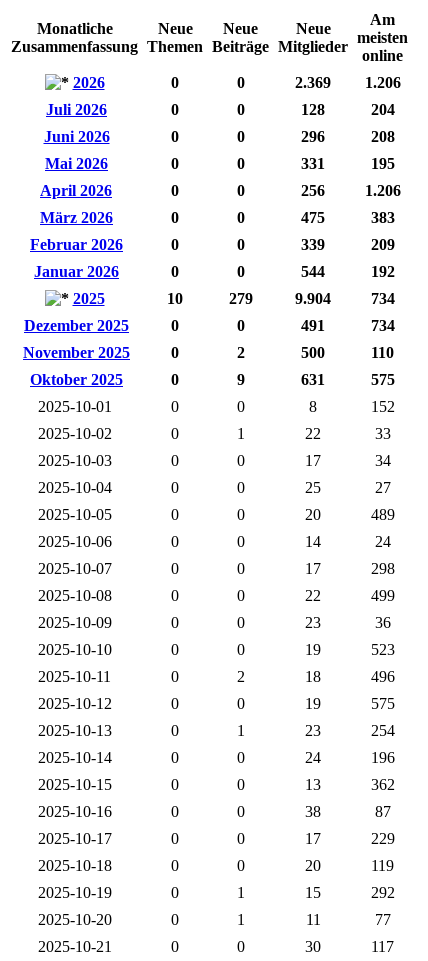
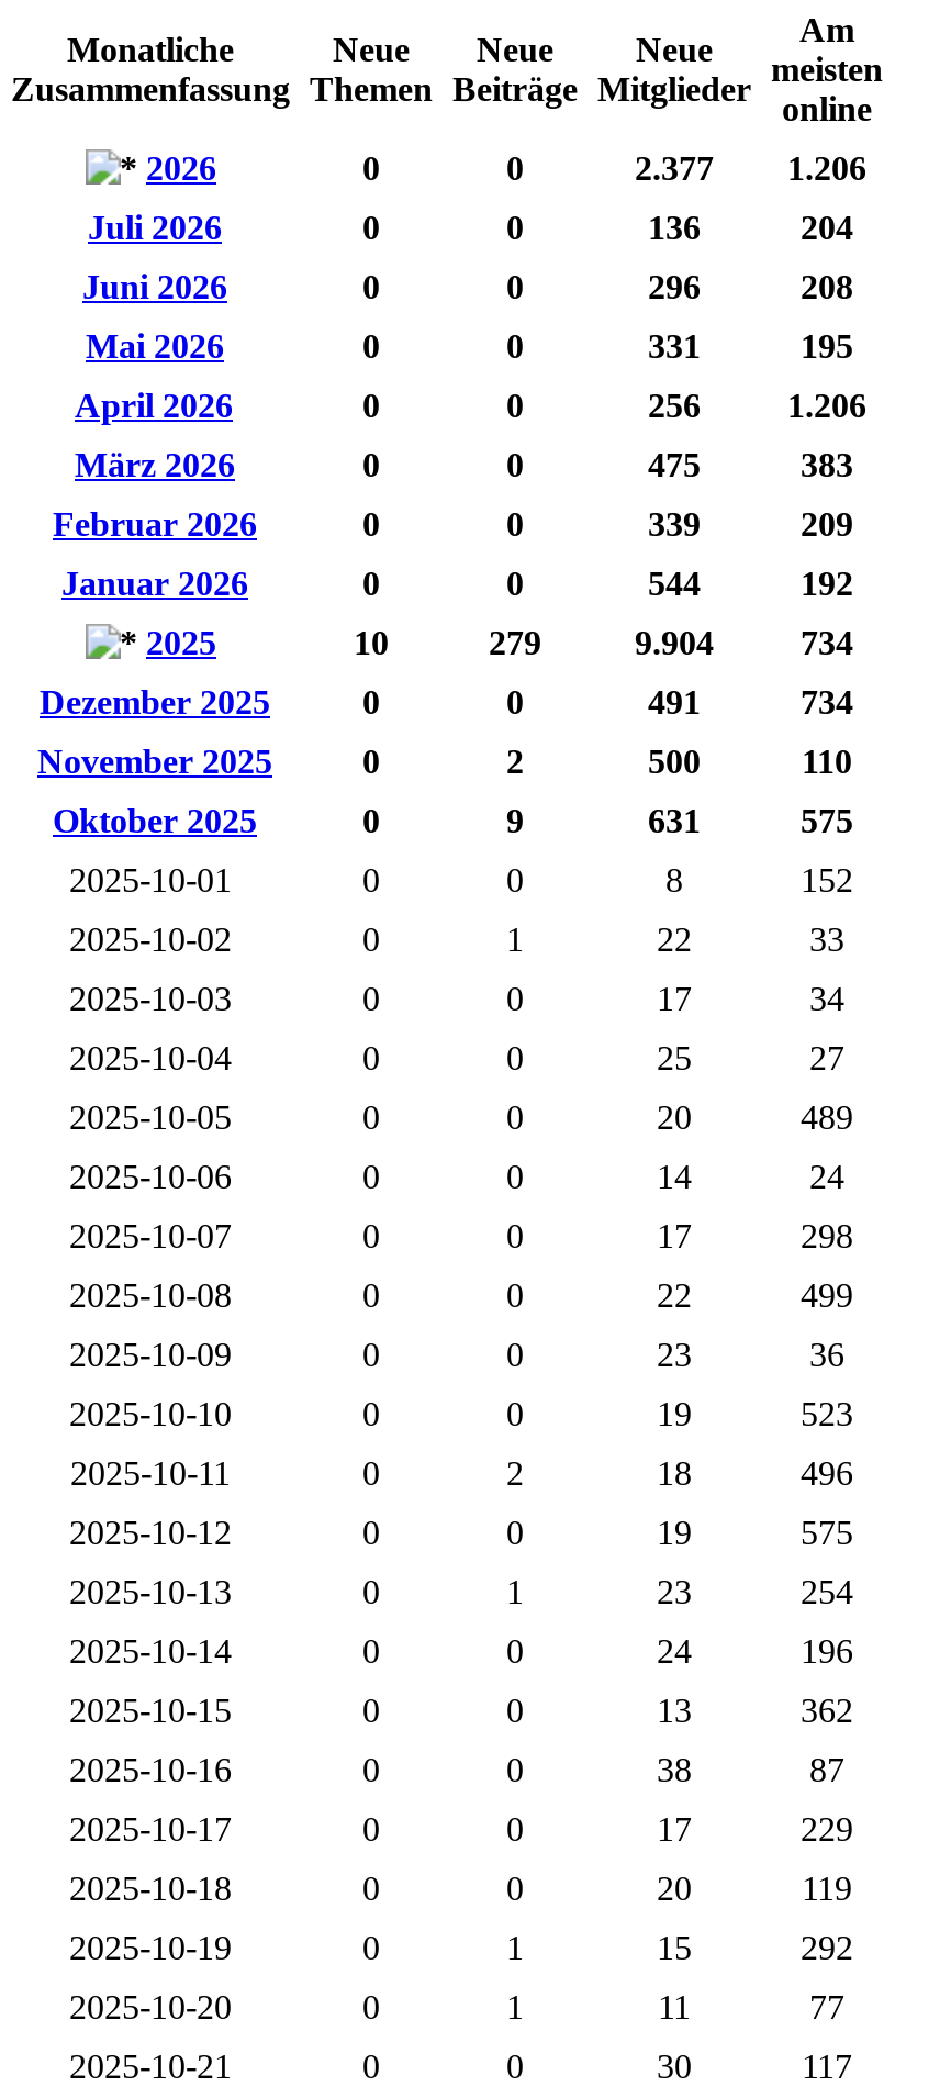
- 2.369 1.206
+ 2.377 1.206

- 128
+ 136
